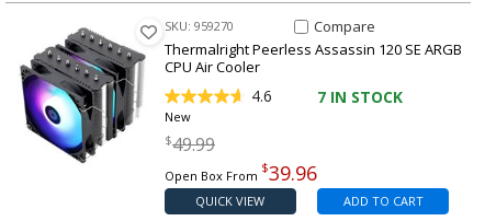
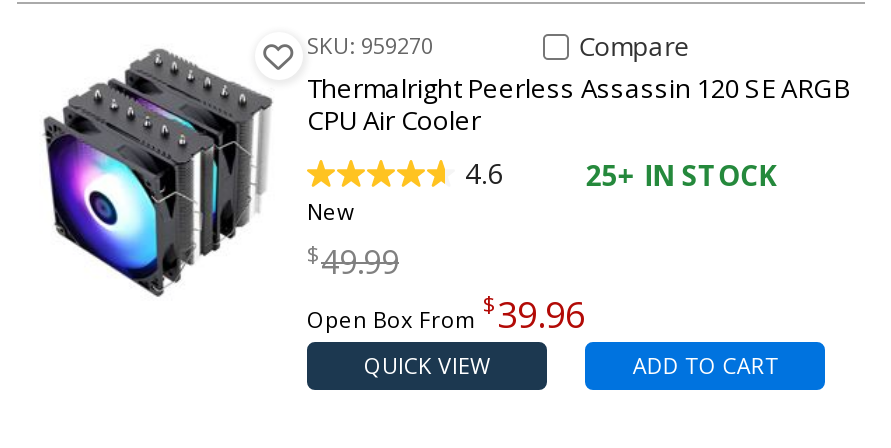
- 7 IN STOCK
+ 25+ IN STOCK
